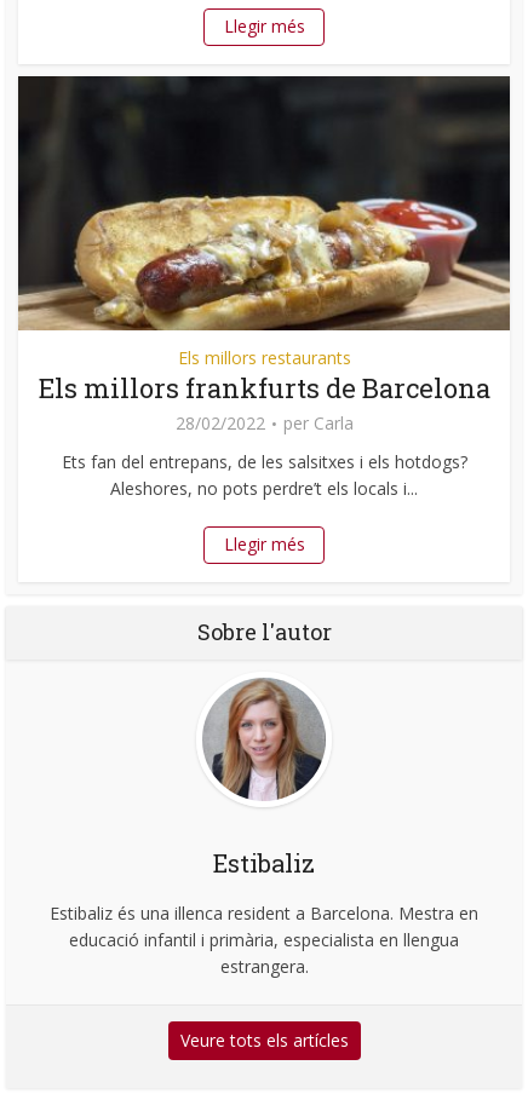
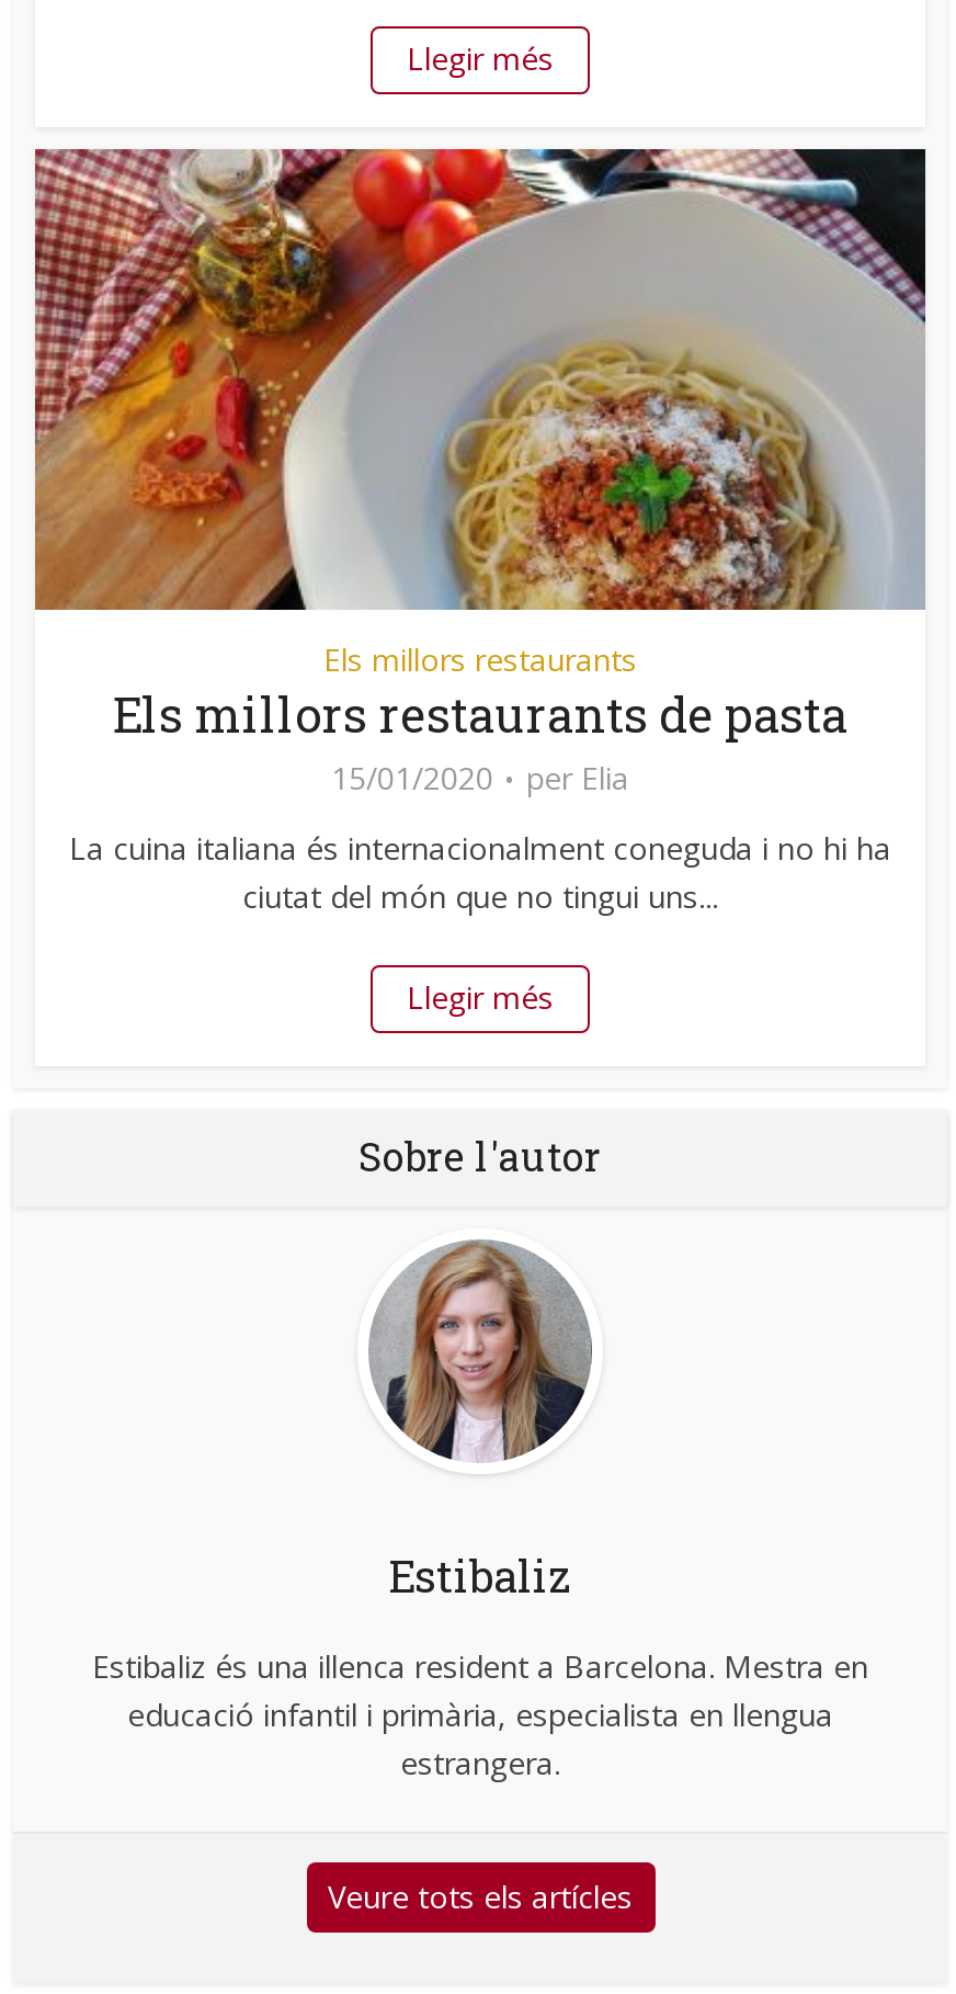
- [image]
- Els millors frankfurts de Barcelona
- 28/02/2022
- per Carla
+ [image]
+ Els millors restaurants de pasta
+ 15/01/2020
+ per Elia

- Ets fan del entrepans, de les salsitxes i els hotdogs?
- Aleshores, no pots perdre’t els locals i...
+ La cuina italiana és internacionalment coneguda i no hi ha
+ ciutat del món que no tingui uns...
